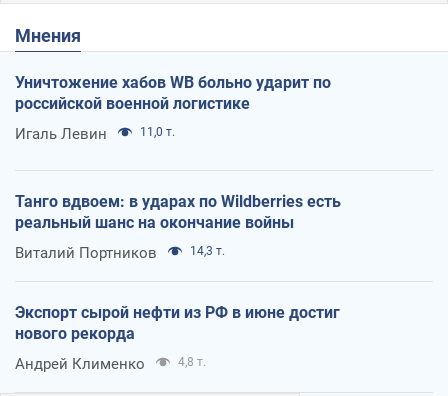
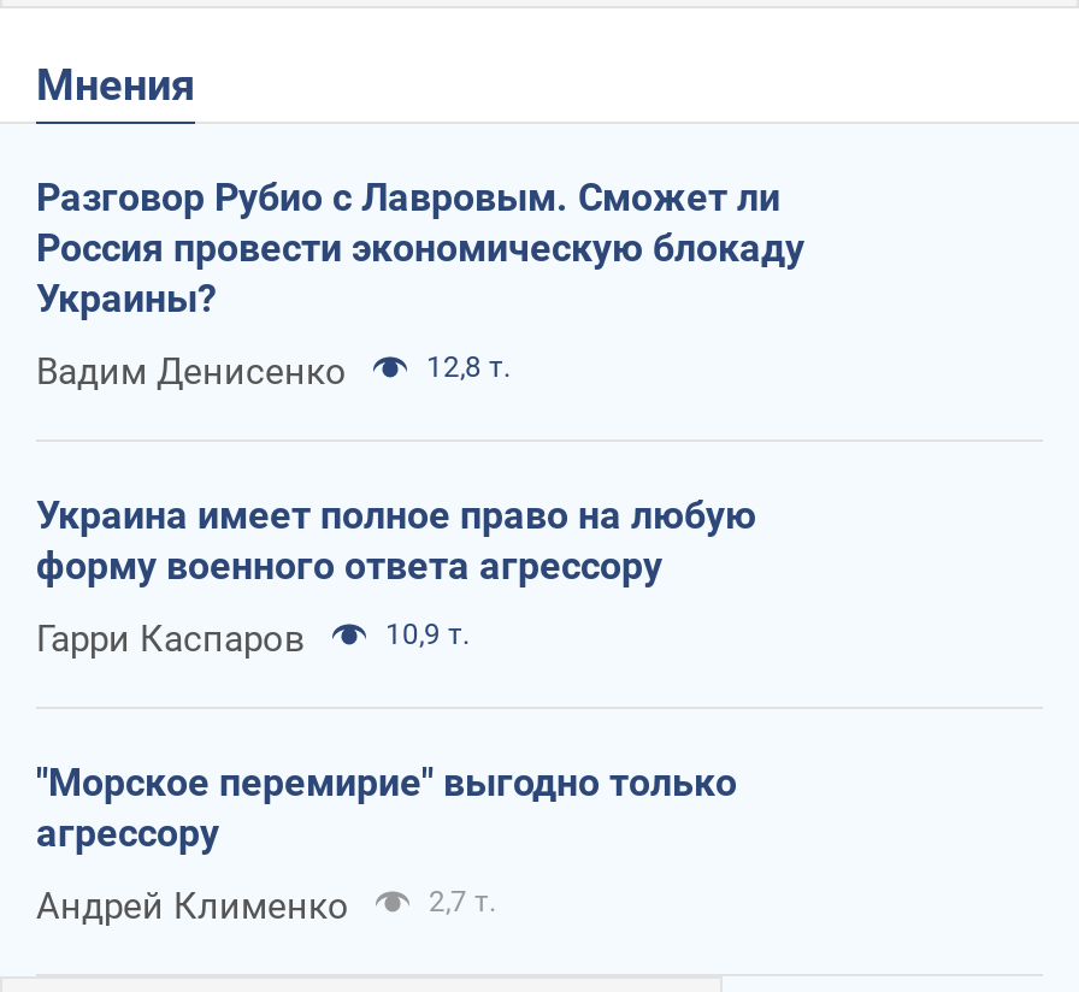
- Уничтожение хабов WB больно ударит по
- российской военной логистике
+ Разговор Рубио с Лавровым. Сможет ли
+ Россия провести экономическую блокаду
+ Украины?

- Игаль Левин
- 11,0 т.
+ Вадим Денисенко
+ 12,8 т.

- Танго вдвоем: в ударах по Wildberries есть
- реальный шанс на окончание войны
+ Украина имеет полное право на любую
+ форму военного ответа агрессору

- Виталий Портников
- 14,3 т.
+ Гарри Каспаров
+ 10,9 т.

- Экспорт сырой нефти из РФ в июне достиг
- нового рекорда
+ "Морское перемирие" выгодно только
+ агрессору

- 4,8 т.
+ 2,7 т.
